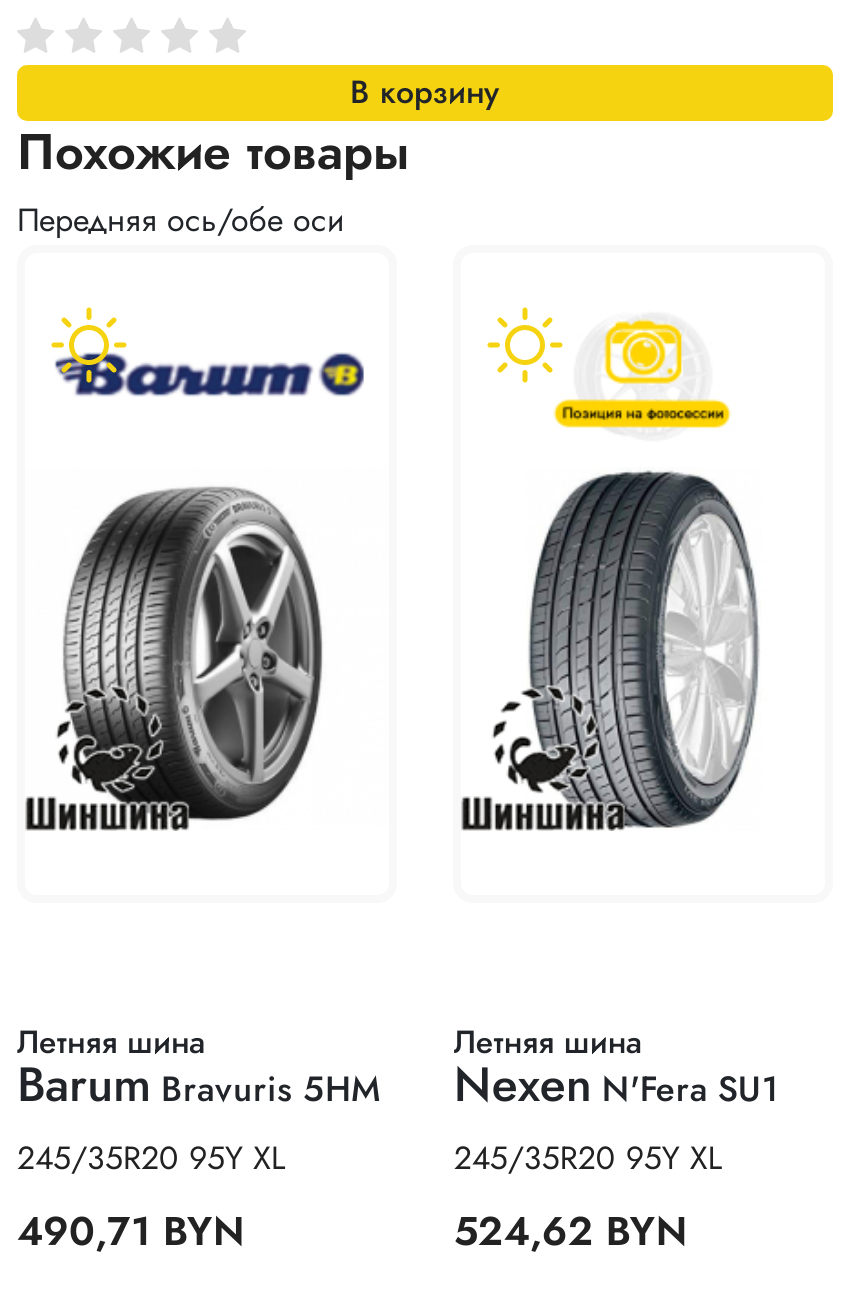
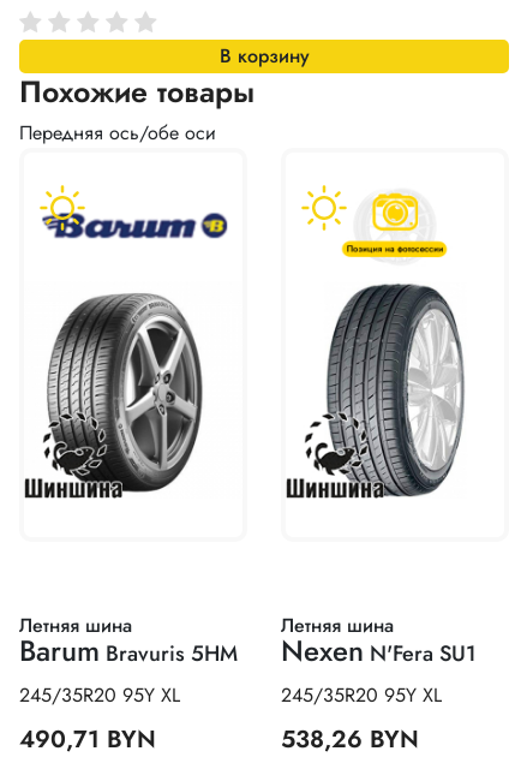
- 524,62 BYN
+ 538,26 BYN
